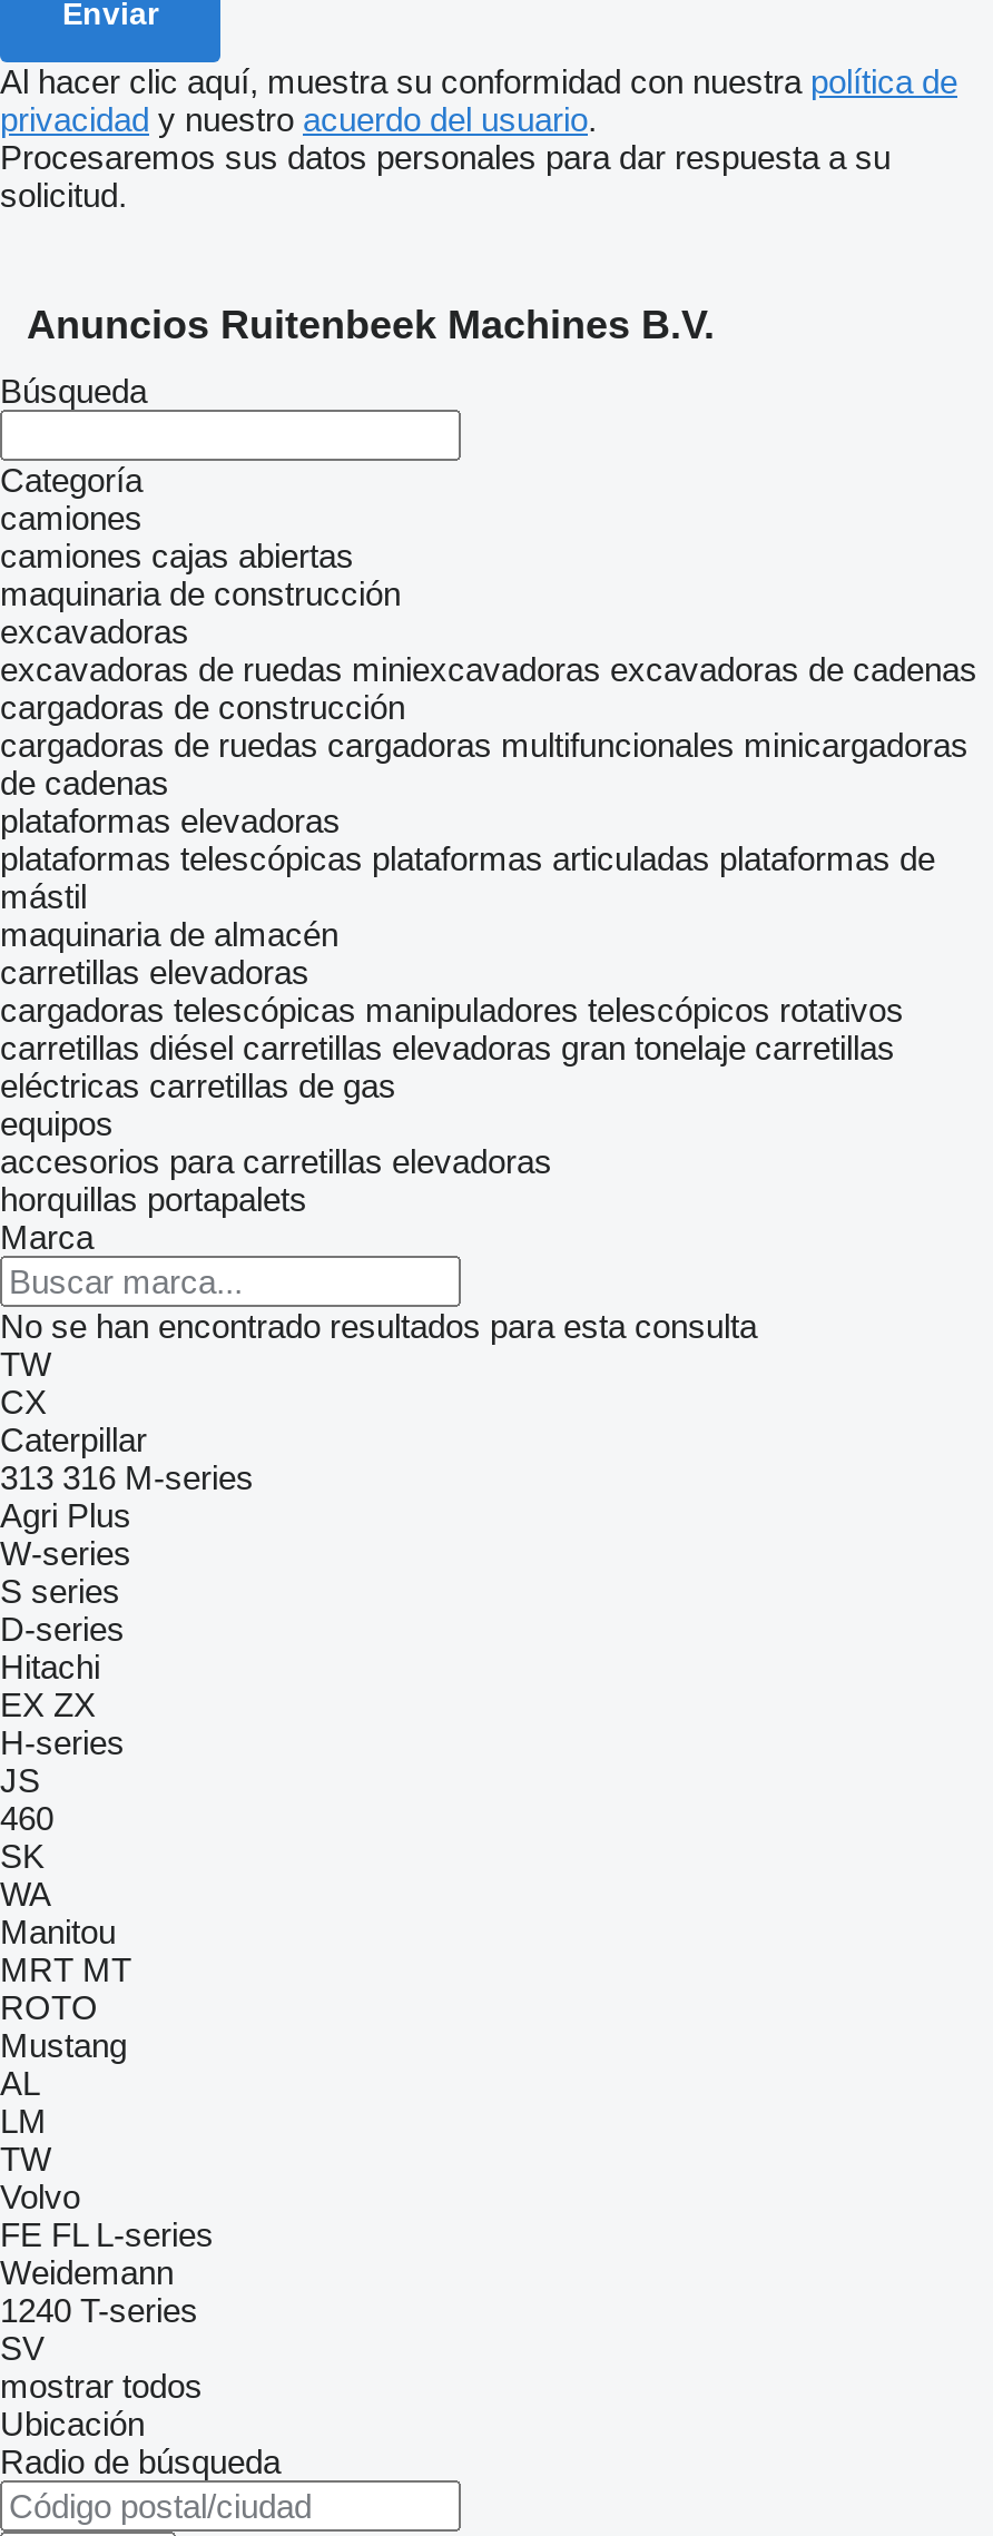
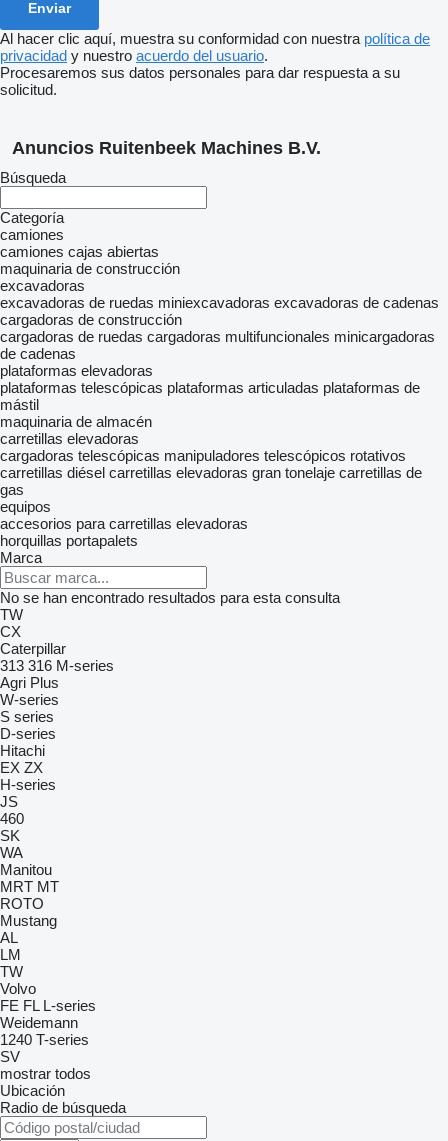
- carretillas diésel carretillas elevadoras gran tonelaje carretillas
- eléctricas carretillas de gas
+ carretillas diésel carretillas elevadoras gran tonelaje carretillas de
+ gas
